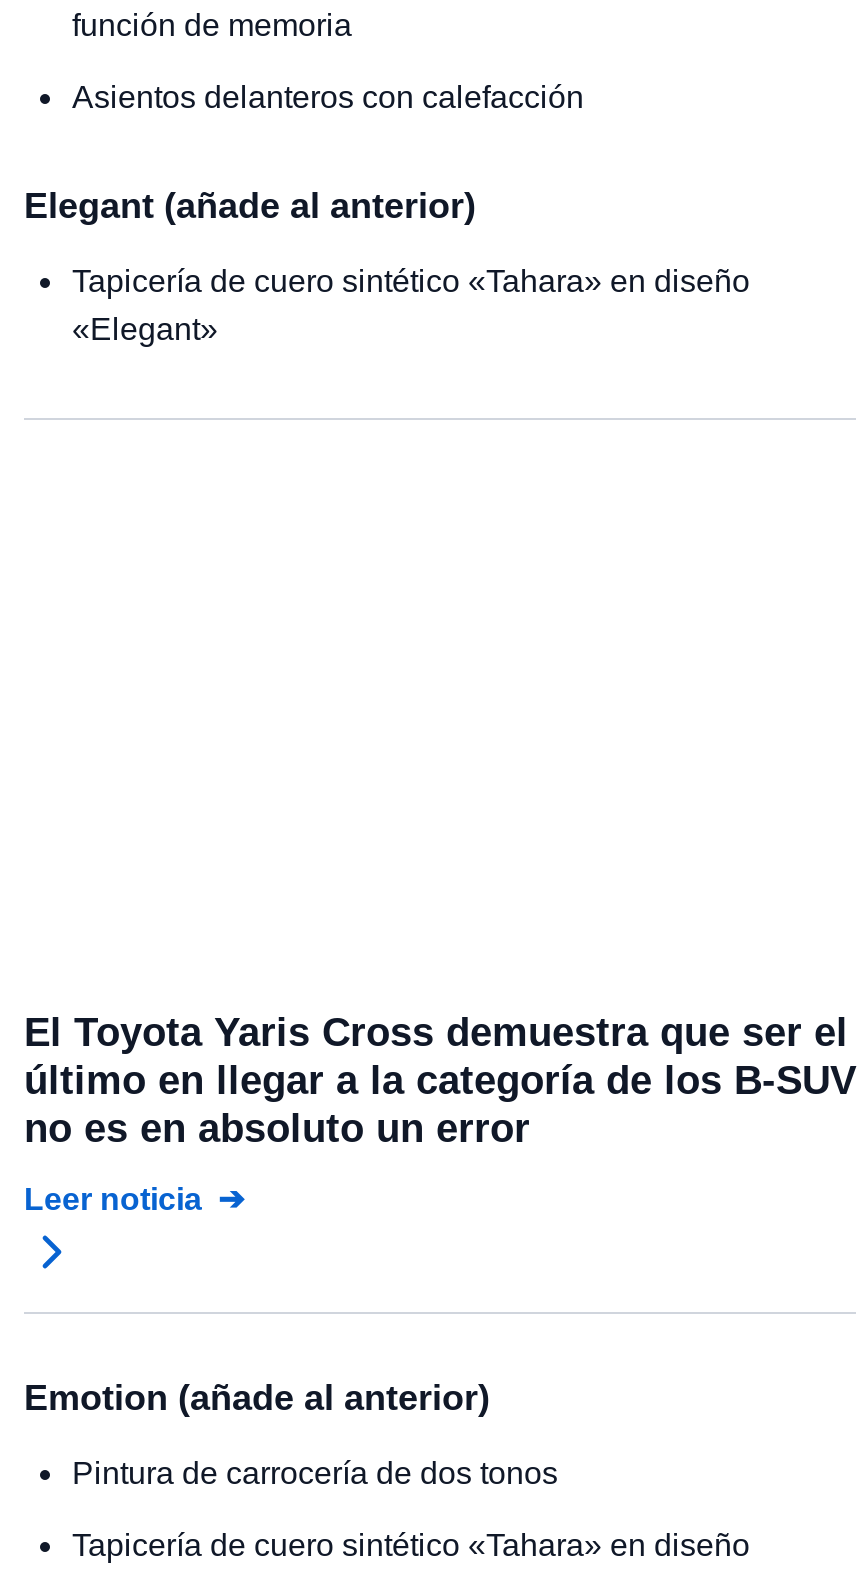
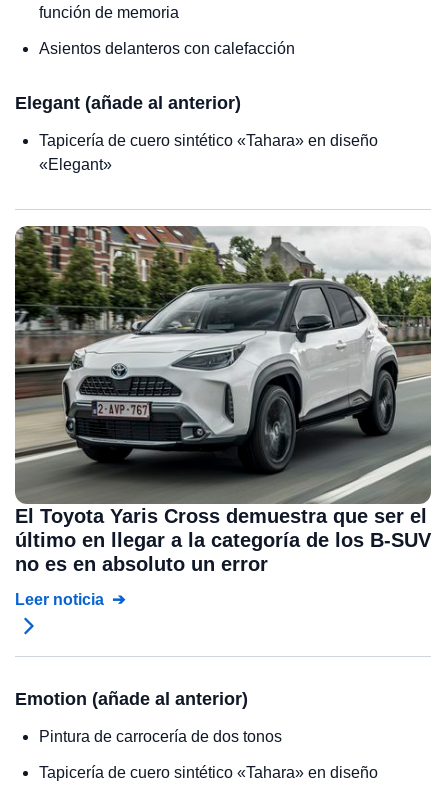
+ [image]
